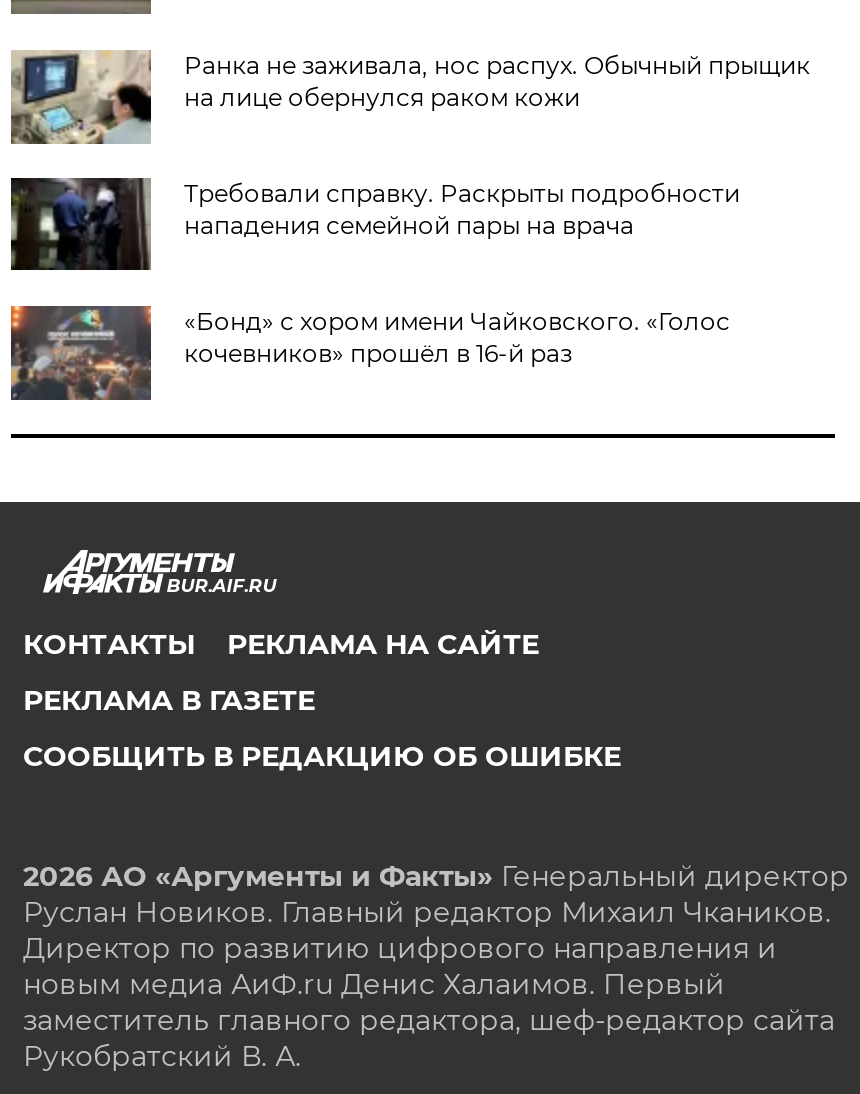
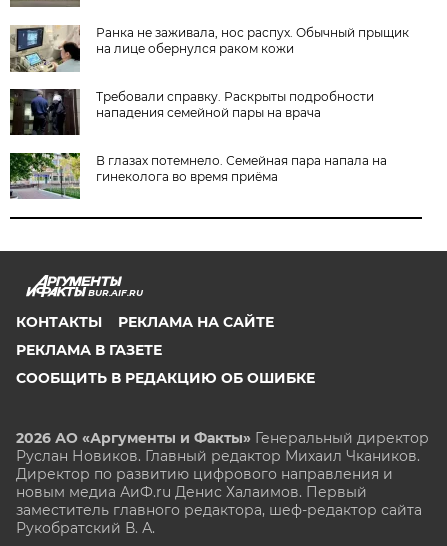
- [image]
- «Бонд» с хором имени Чайковского. «Голос
- кочевников» прошёл в 16-й раз
+ [image]
+ В глазах потемнело. Семейная пара напала на
+ гинеколога во время приёма
